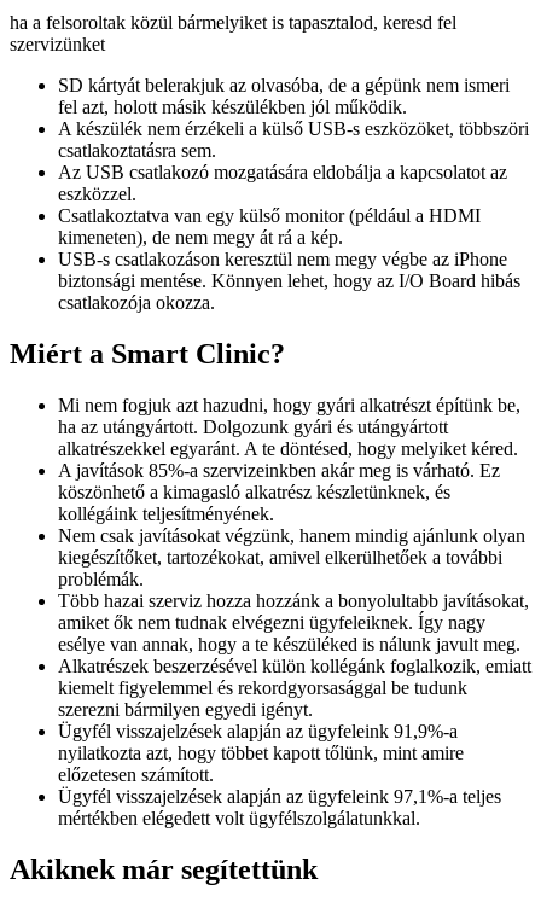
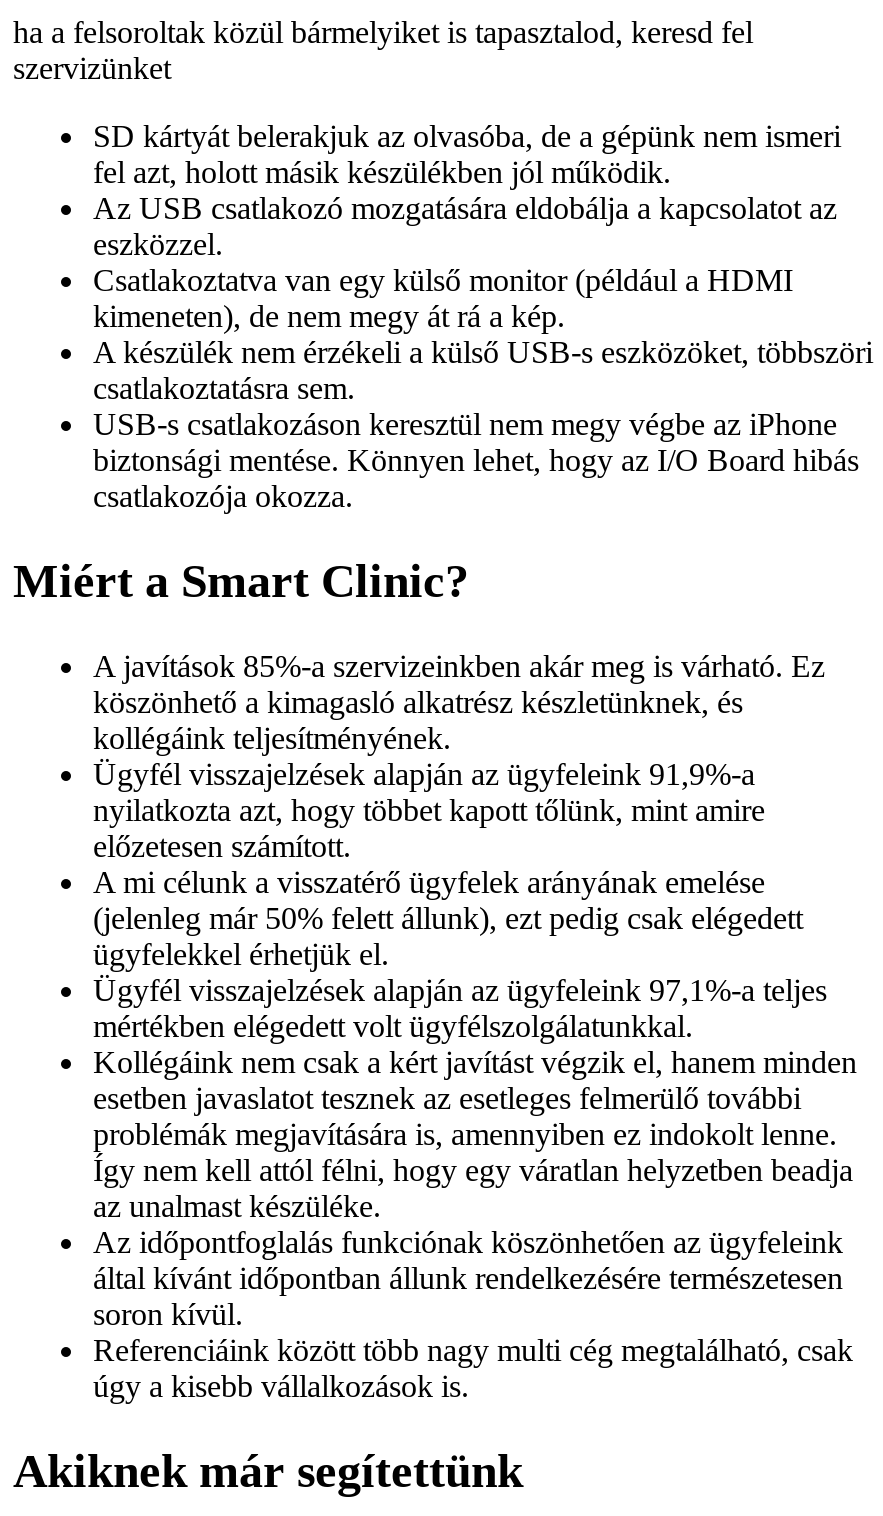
moved down: A készülék nem érzékeli a külső USB-s eszközöket, többszöri | csatlakoztatásra sem.

moved up: Az USB csatlakozó mozgatására eldobálja a kapcsolatot az | eszközzel. | Csatlakoztatva van egy külső monitor (például a HDMI | kimeneten), de nem megy át rá a kép.

- Mi nem fogjuk azt hazudni, hogy gyári alkatrészt építünk be,
- ha az utángyártott. Dolgozunk gyári és utángyártott
- alkatrészekkel egyaránt. A te döntésed, hogy melyiket kéred.

moved up: A javítások 85%-a szervizeinkben akár meg is várható. Ez | köszönhető a kimagasló alkatrész készletünknek, és | kollégáink teljesítményének.

- Nem csak javításokat végzünk, hanem mindig ajánlunk olyan
- kiegészítőket, tartozékokat, amivel elkerülhetőek a további
- problémák.
- Több hazai szerviz hozza hozzánk a bonyolultabb javításokat,
- amiket ők nem tudnak elvégezni ügyfeleiknek. Így nagy
- esélye van annak, hogy a te készüléked is nálunk javult meg.
- Alkatrészek beszerzésével külön kollégánk foglalkozik, emiatt
- kiemelt figyelemmel és rekordgyorsasággal be tudunk
- szerezni bármilyen egyedi igényt.

moved up: Ügyfél visszajelzések alapján az ügyfeleink 91,9%-a | nyilatkozta azt, hogy többet kapott tőlünk, mint amire | előzetesen számított.

+ A mi célunk a visszatérő ügyfelek arányának emelése
+ (jelenleg már 50% felett állunk), ezt pedig csak elégedett
+ ügyfelekkel érhetjük el.

moved up: Ügyfél visszajelzések alapján az ügyfeleink 97,1%-a teljes | mértékben elégedett volt ügyfélszolgálatunkkal.

+ Kollégáink nem csak a kért javítást végzik el, hanem minden
+ esetben javaslatot tesznek az esetleges felmerülő további
+ problémák megjavítására is, amennyiben ez indokolt lenne.
+ Így nem kell attól félni, hogy egy váratlan helyzetben beadja
+ az unalmast készüléke.
+ Az időpontfoglalás funkciónak köszönhetően az ügyfeleink
+ által kívánt időpontban állunk rendelkezésére természetesen
+ soron kívül.
+ Referenciáink között több nagy multi cég megtalálható, csak
+ úgy a kisebb vállalkozások is.
